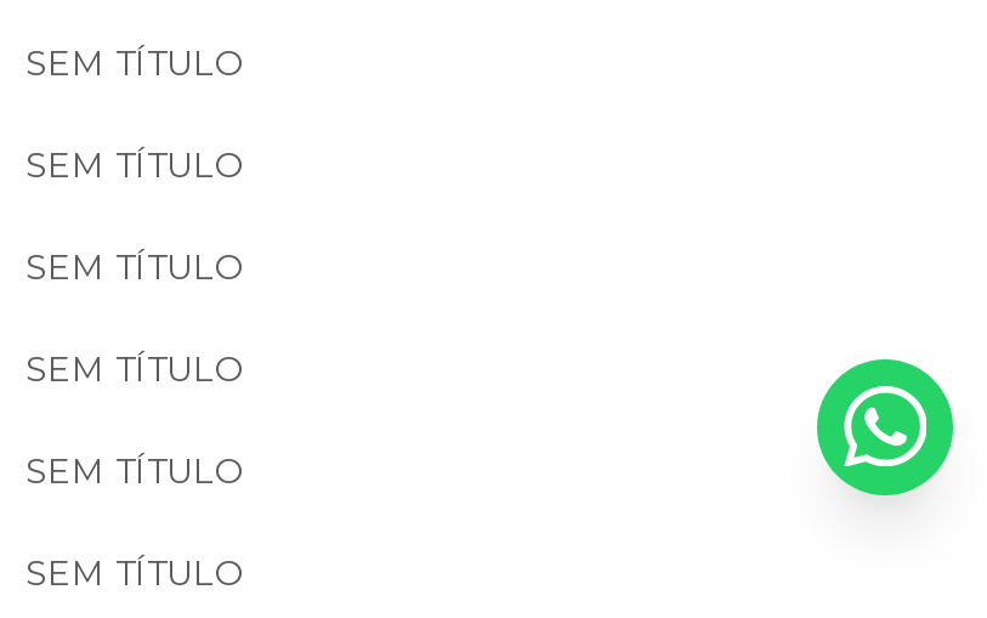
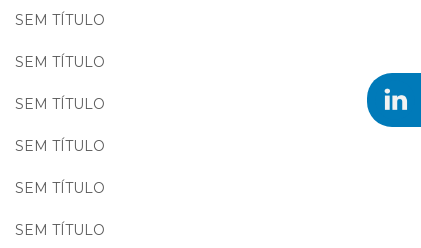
+ [image]

- [image]
